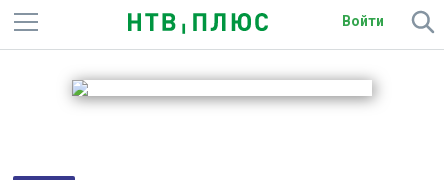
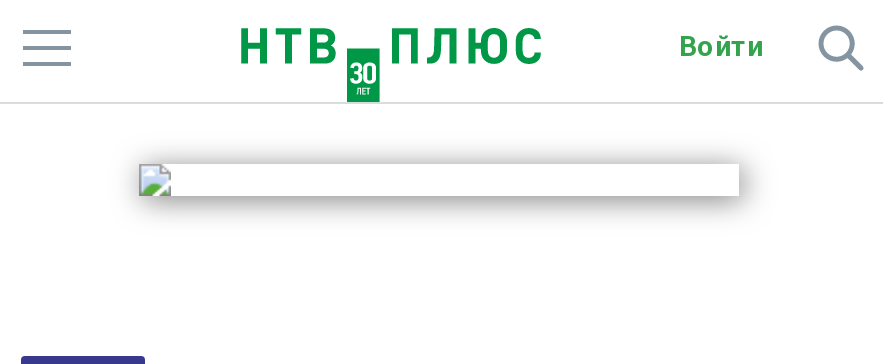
- [image]
+ [image]
